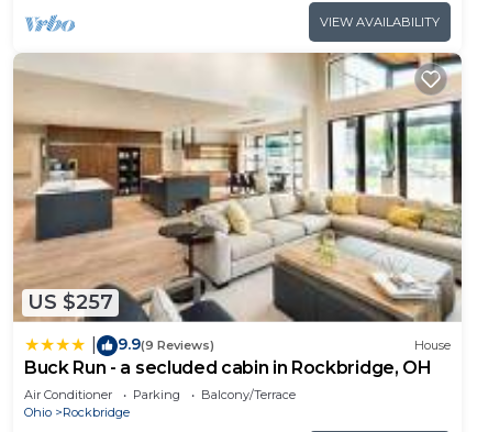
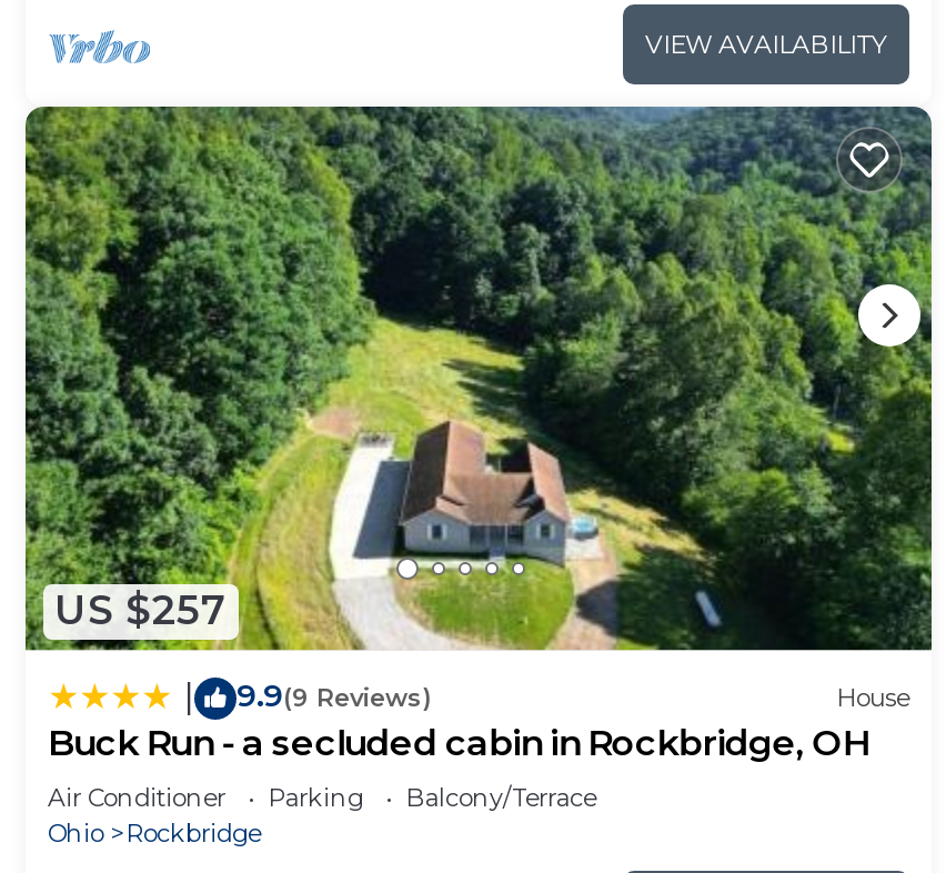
- [image]
+ [image]
